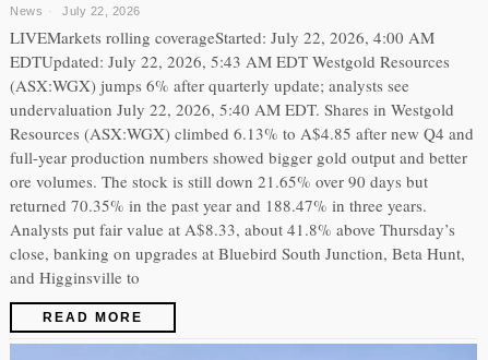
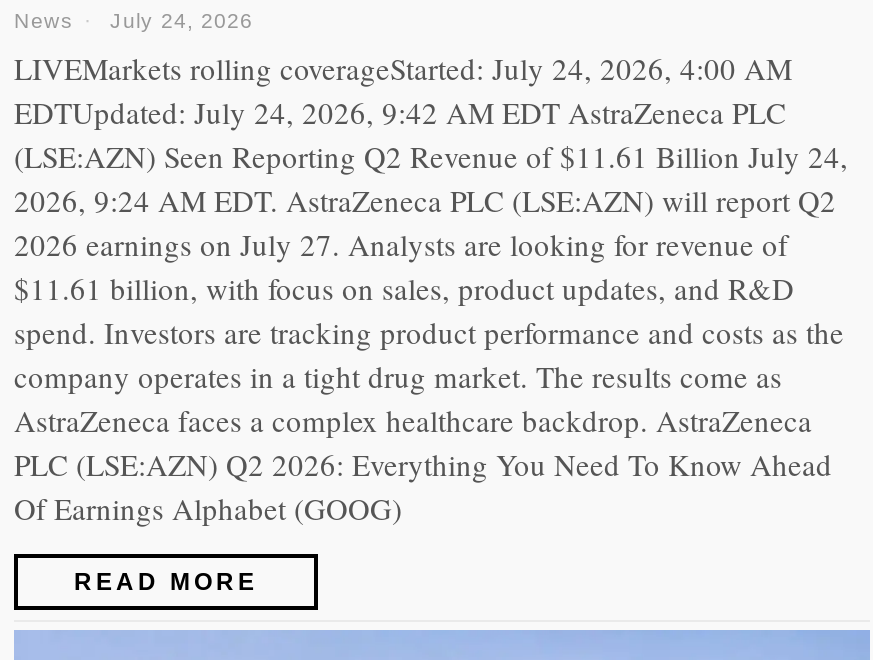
- July 22, 2026
- LIVEMarkets rolling coverageStarted: July 22, 2026, 4:00 AM
- EDTUpdated: July 22, 2026, 5:43 AM EDT Westgold Resources
- (ASX:WGX) jumps 6% after quarterly update; analysts see
- undervaluation July 22, 2026, 5:40 AM EDT. Shares in Westgold
- Resources (ASX:WGX) climbed 6.13% to A$4.85 after new Q4 and
- full-year production numbers showed bigger gold output and better
- ore volumes. The stock is still down 21.65% over 90 days but
- returned 70.35% in the past year and 188.47% in three years.
- Analysts put fair value at A$8.33, about 41.8% above Thursday’s
- close, banking on upgrades at Bluebird South Junction, Beta Hunt,
- and Higginsville to
+ July 24, 2026
+ LIVEMarkets rolling coverageStarted: July 24, 2026, 4:00 AM
+ EDTUpdated: July 24, 2026, 9:42 AM EDT AstraZeneca PLC
+ (LSE:AZN) Seen Reporting Q2 Revenue of $11.61 Billion July 24,
+ 2026, 9:24 AM EDT. AstraZeneca PLC (LSE:AZN) will report Q2
+ 2026 earnings on July 27. Analysts are looking for revenue of
+ $11.61 billion, with focus on sales, product updates, and R&D
+ spend. Investors are tracking product performance and costs as the
+ company operates in a tight drug market. The results come as
+ AstraZeneca faces a complex healthcare backdrop. AstraZeneca
+ PLC (LSE:AZN) Q2 2026: Everything You Need To Know Ahead
+ Of Earnings Alphabet (GOOG)
